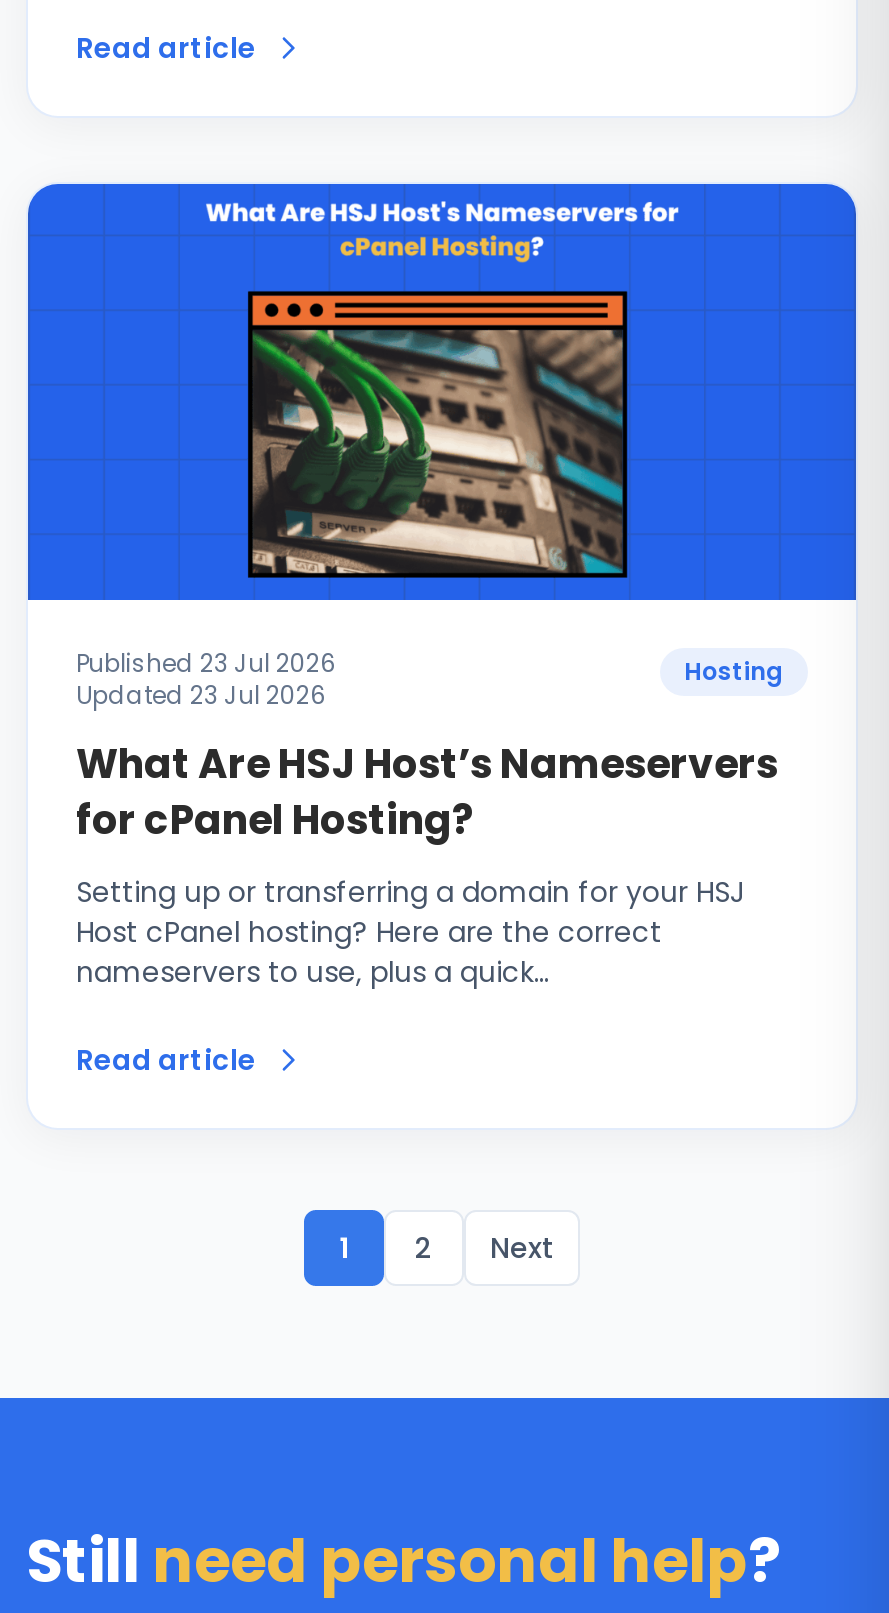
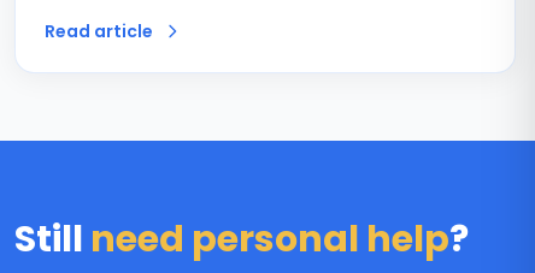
- [image]
- Published 23 Jul 2026
- Updated 23 Jul 2026

- Hosting
- What Are HSJ Host’s Nameservers
- for cPanel Hosting?
- Setting up or transferring a domain for your HSJ
- Host cPanel hosting? Here are the correct
- nameservers to use, plus a quick…
- Read article

- 1
- 2
- Next
